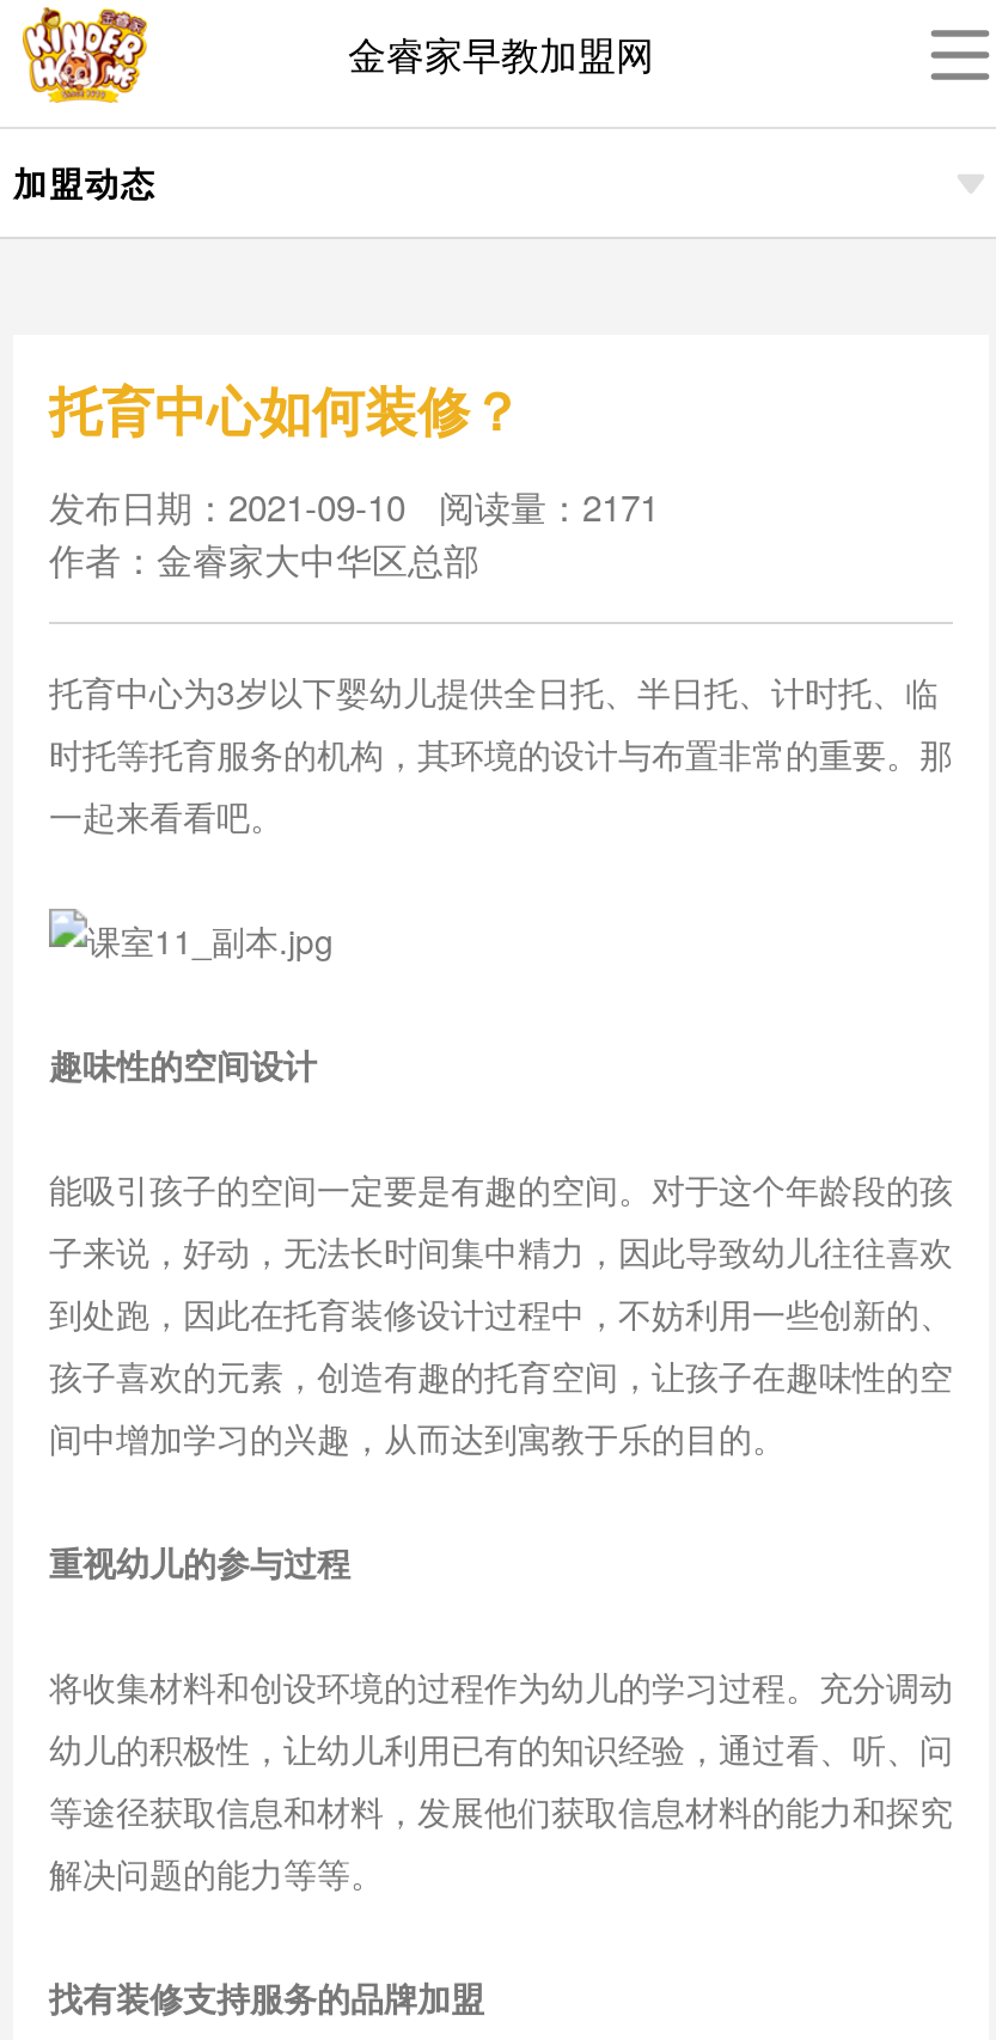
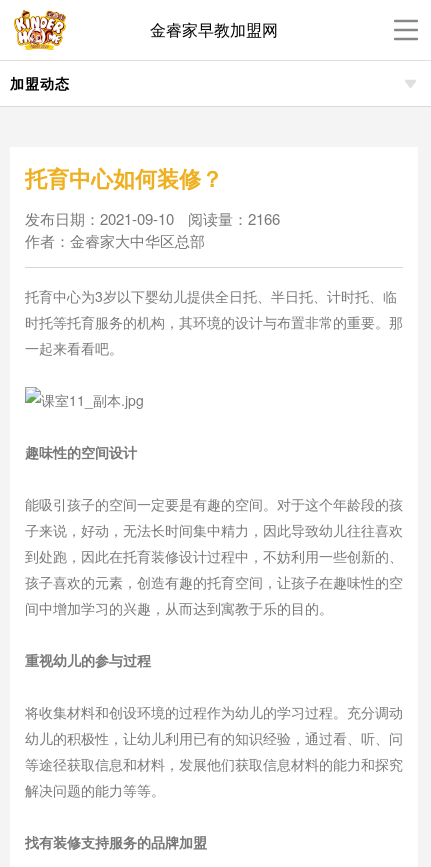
- 发布日期：2021-09-10 阅读量：2171
+ 发布日期：2021-09-10 阅读量：2166
